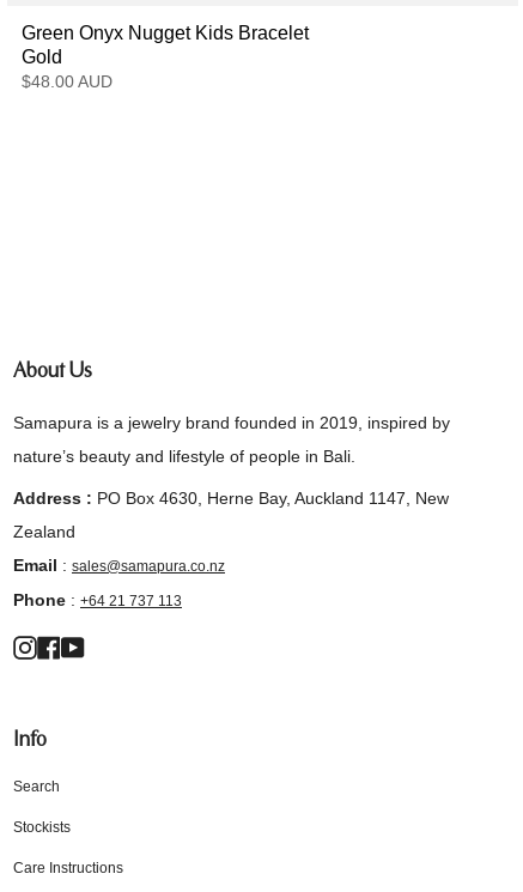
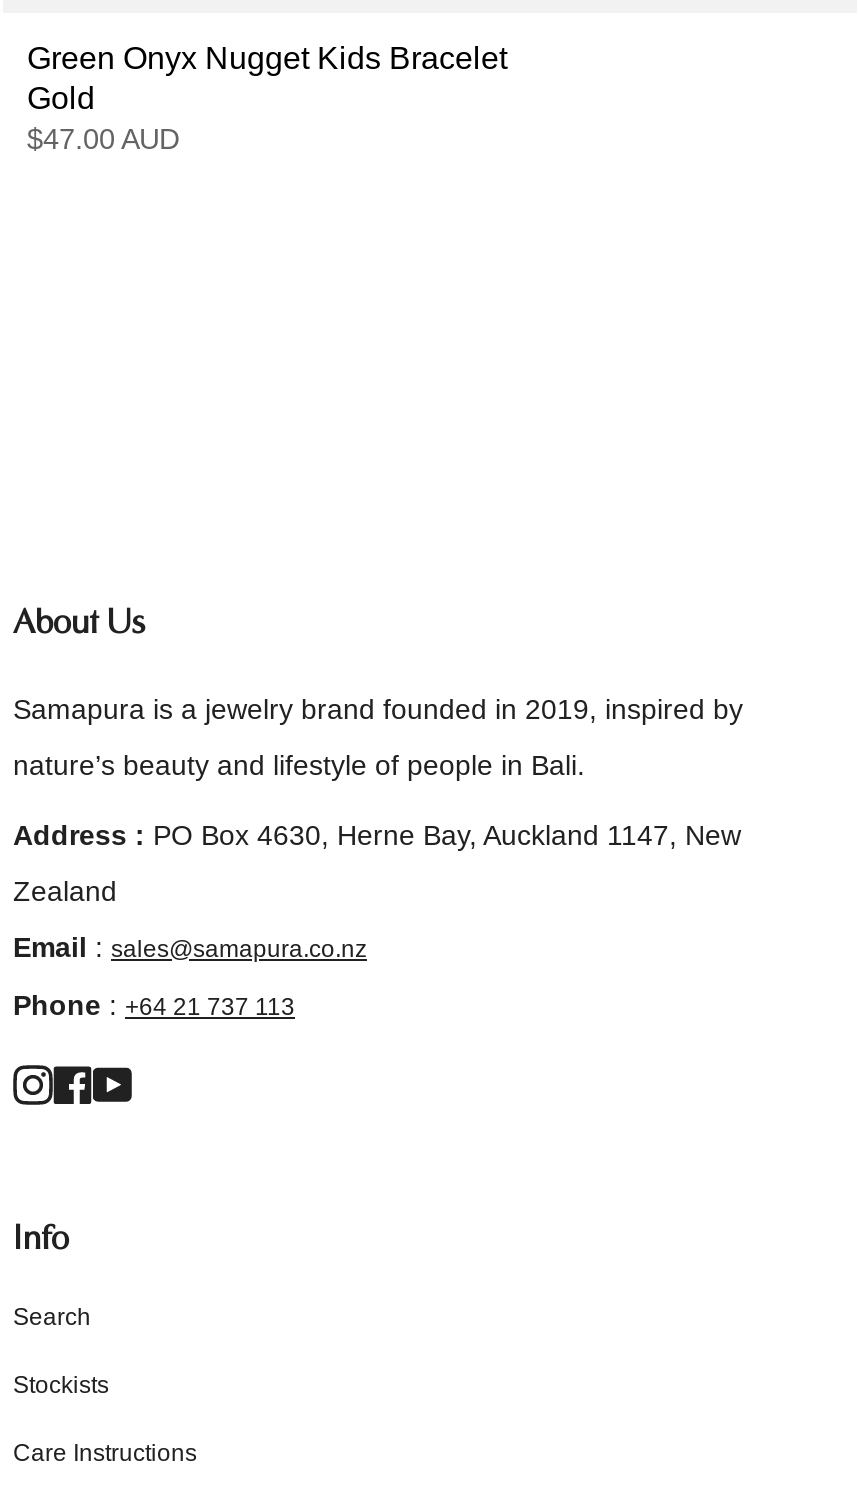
- $48.00 AUD
+ $47.00 AUD
